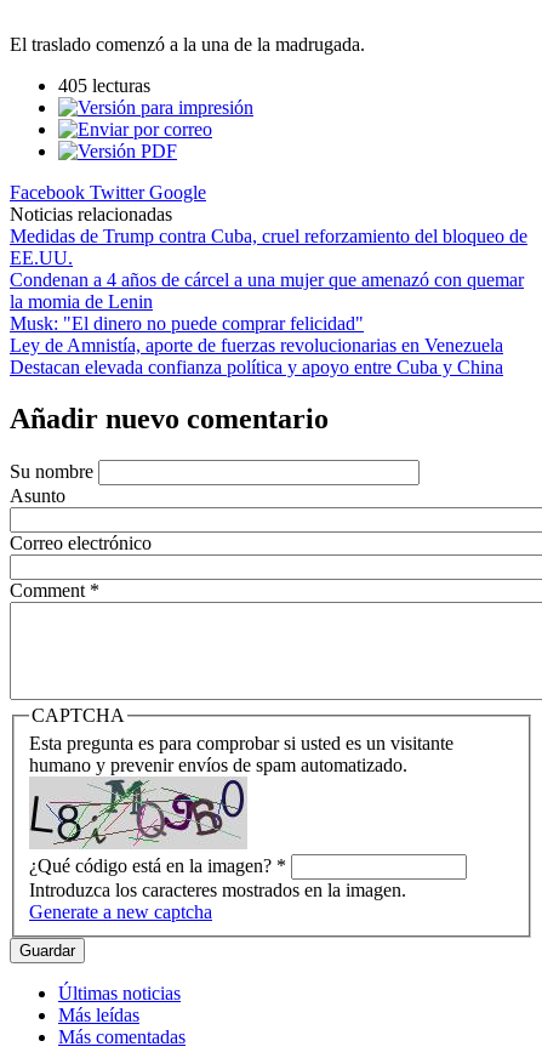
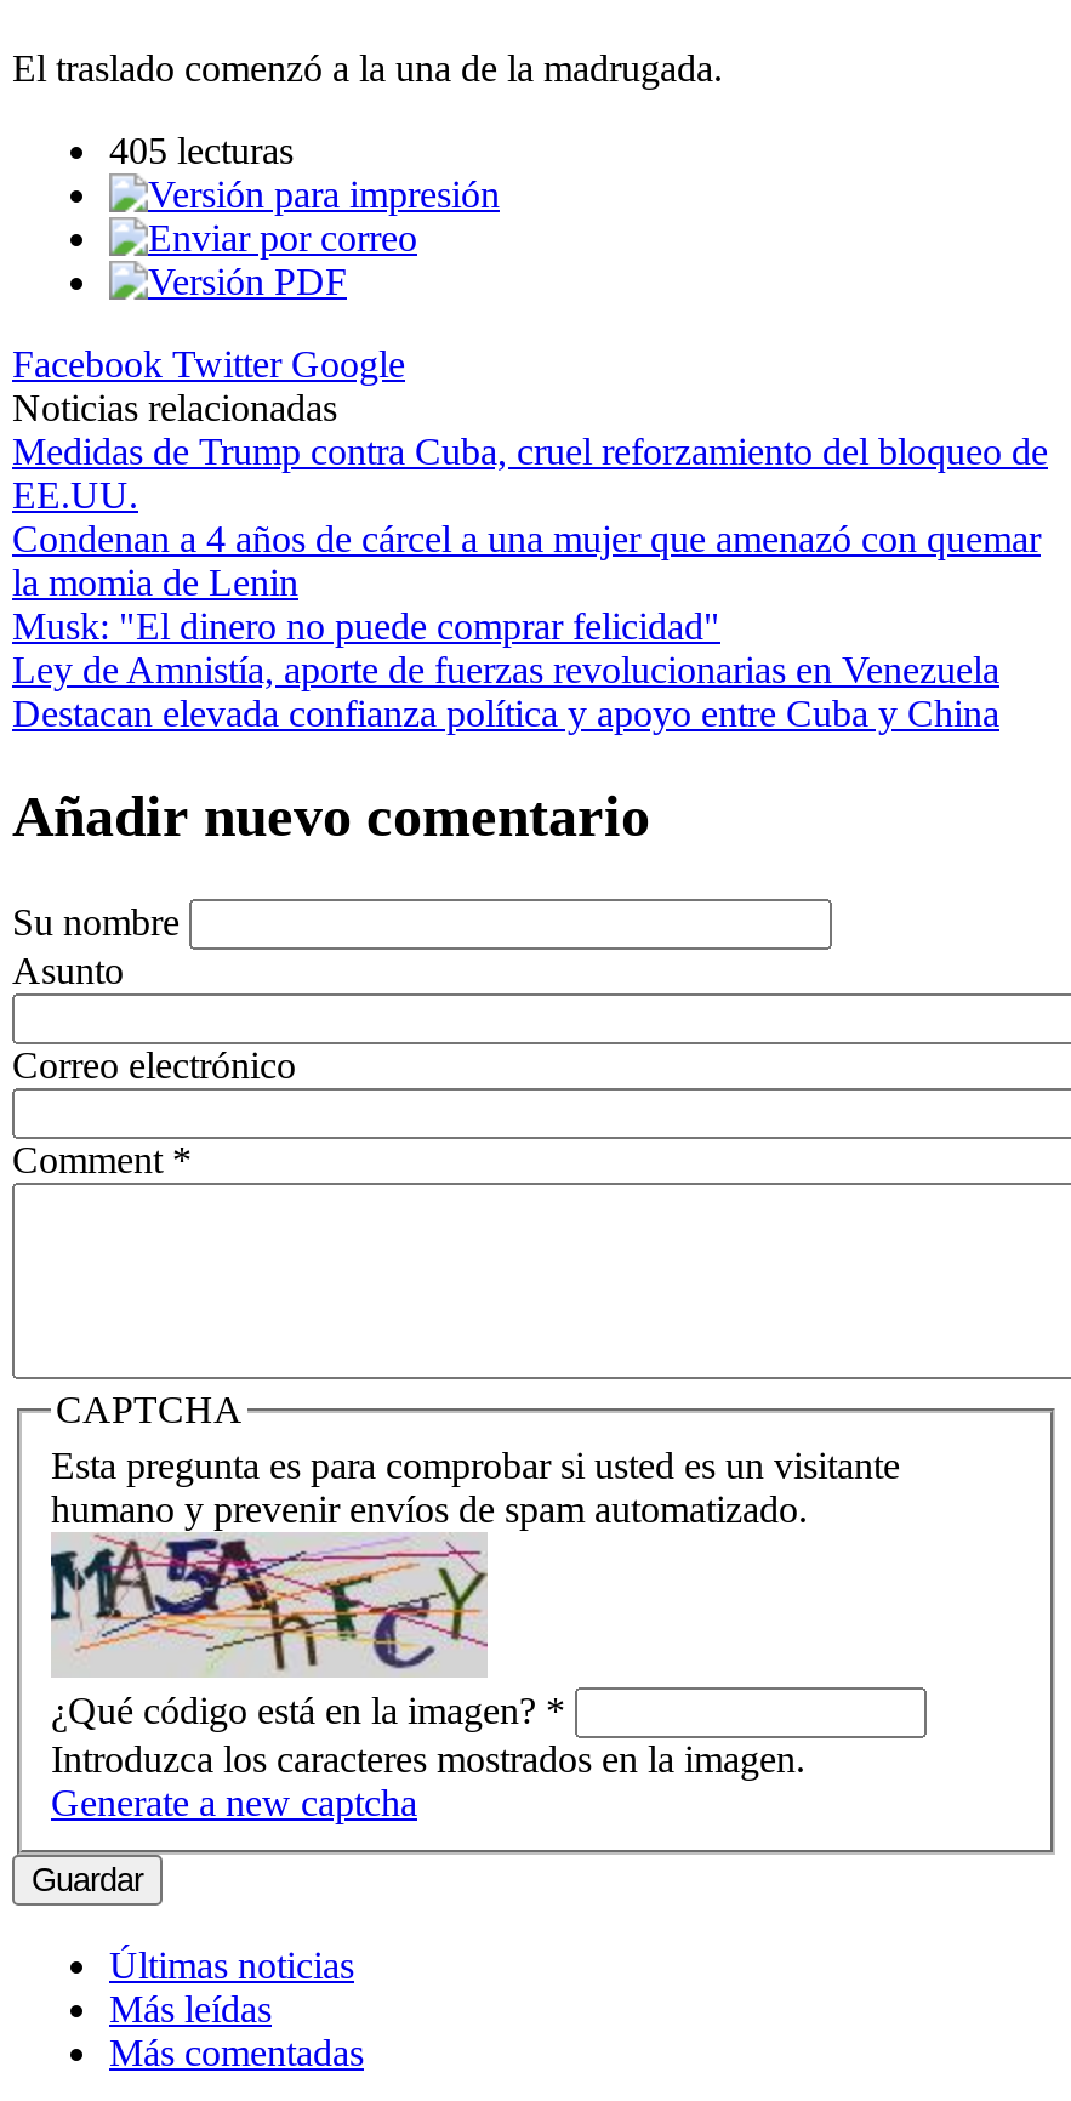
- [image]
+ [image]
